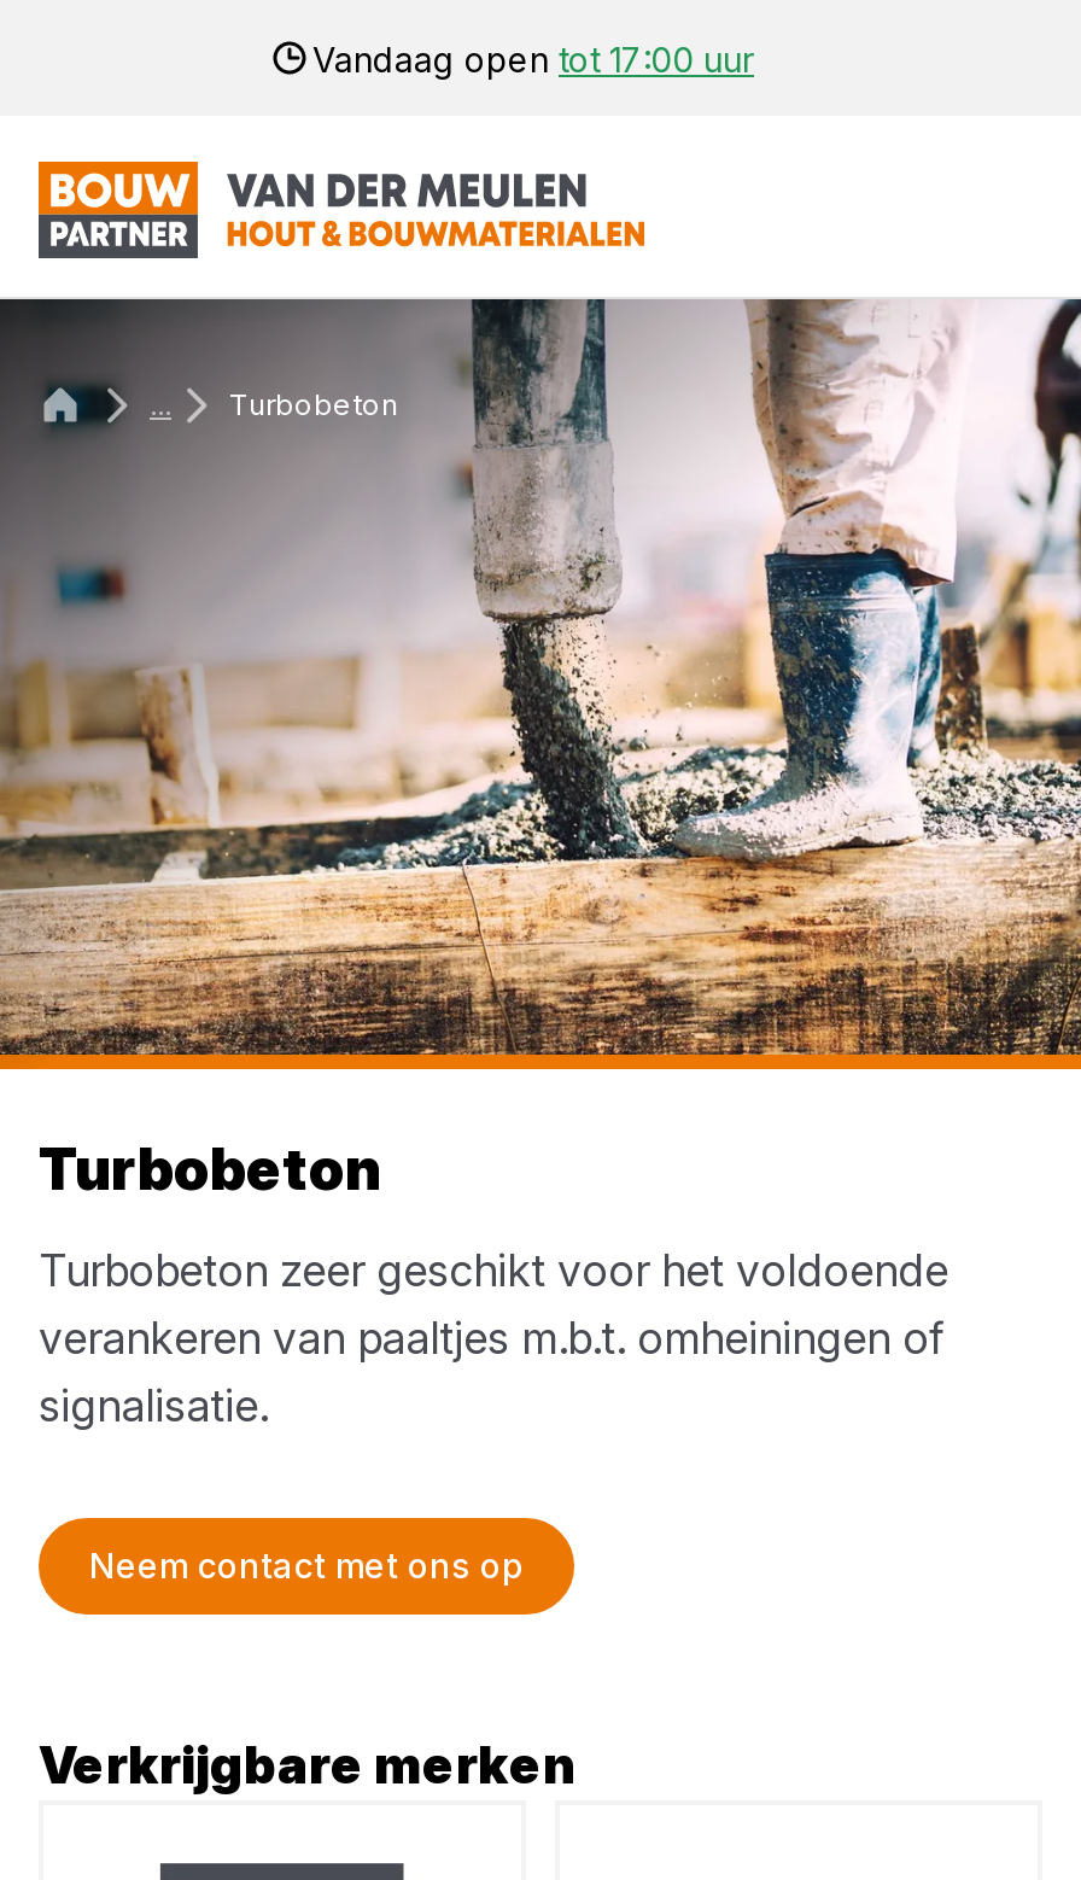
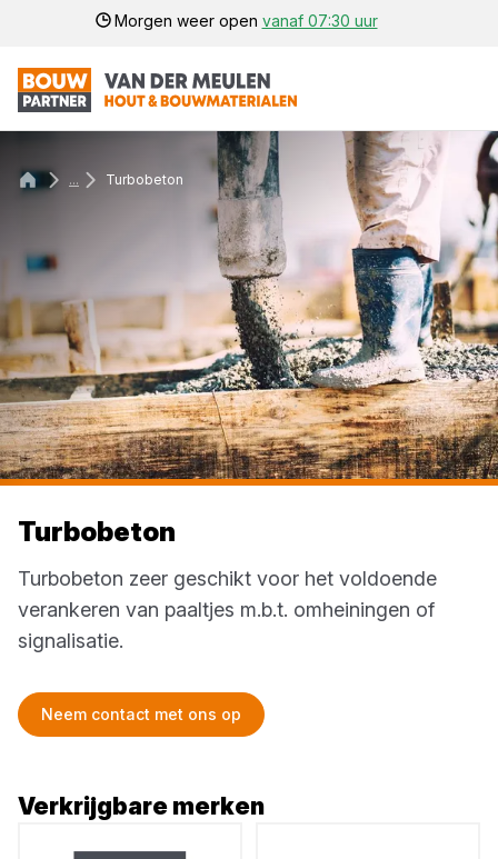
- Vandaag open tot 17:00 uur
+ Morgen weer open vanaf 07:30 uur
